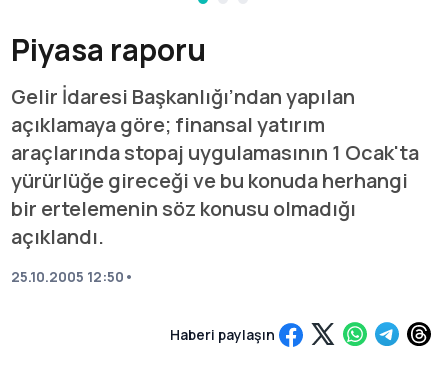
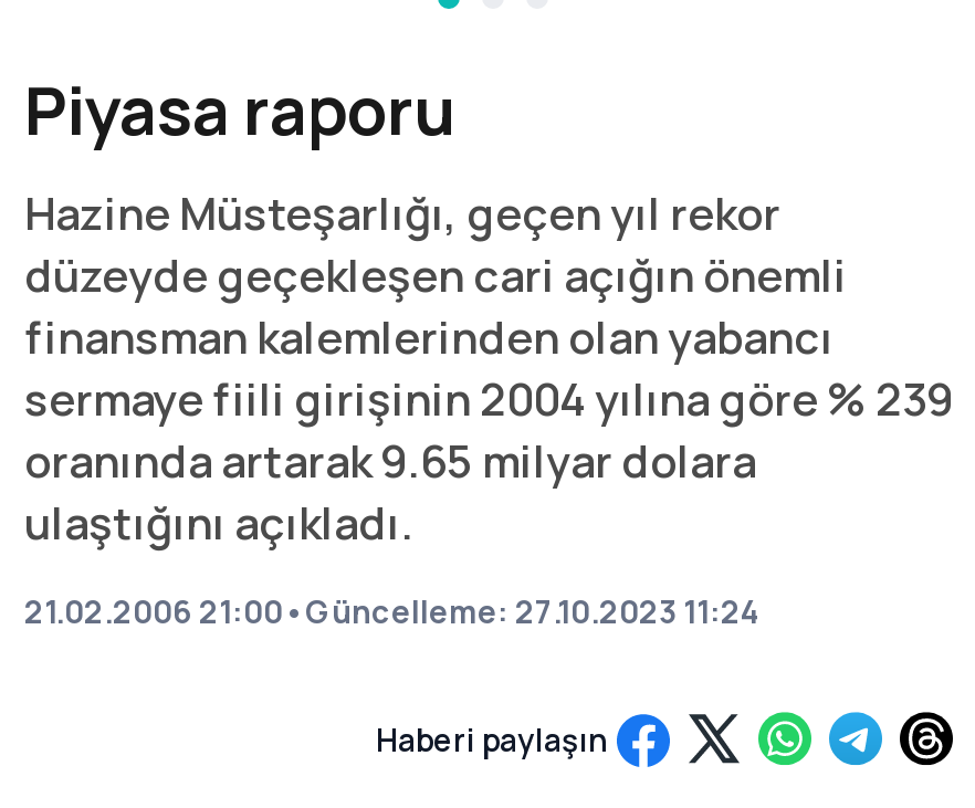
- Gelir İdaresi Başkanlığı’ndan yapılan
- açıklamaya göre; finansal yatırım
- araçlarında stopaj uygulamasının 1 Ocak'ta
- yürürlüğe gireceği ve bu konuda herhangi
- bir ertelemenin söz konusu olmadığı
- açıklandı.
+ Hazine Müsteşarlığı, geçen yıl rekor
+ düzeyde geçekleşen cari açığın önemli
+ finansman kalemlerinden olan yabancı
+ sermaye fiili girişinin 2004 yılına göre % 239
+ oranında artarak 9.65 milyar dolara
+ ulaştığını açıkladı.

- 25.10.2005 12:50 •
+ 21.02.2006 21:00 • Güncelleme: 27.10.2023 11:24
